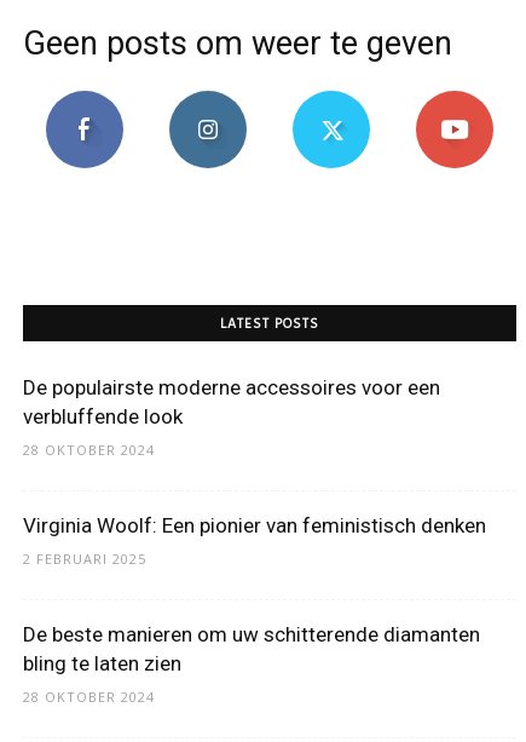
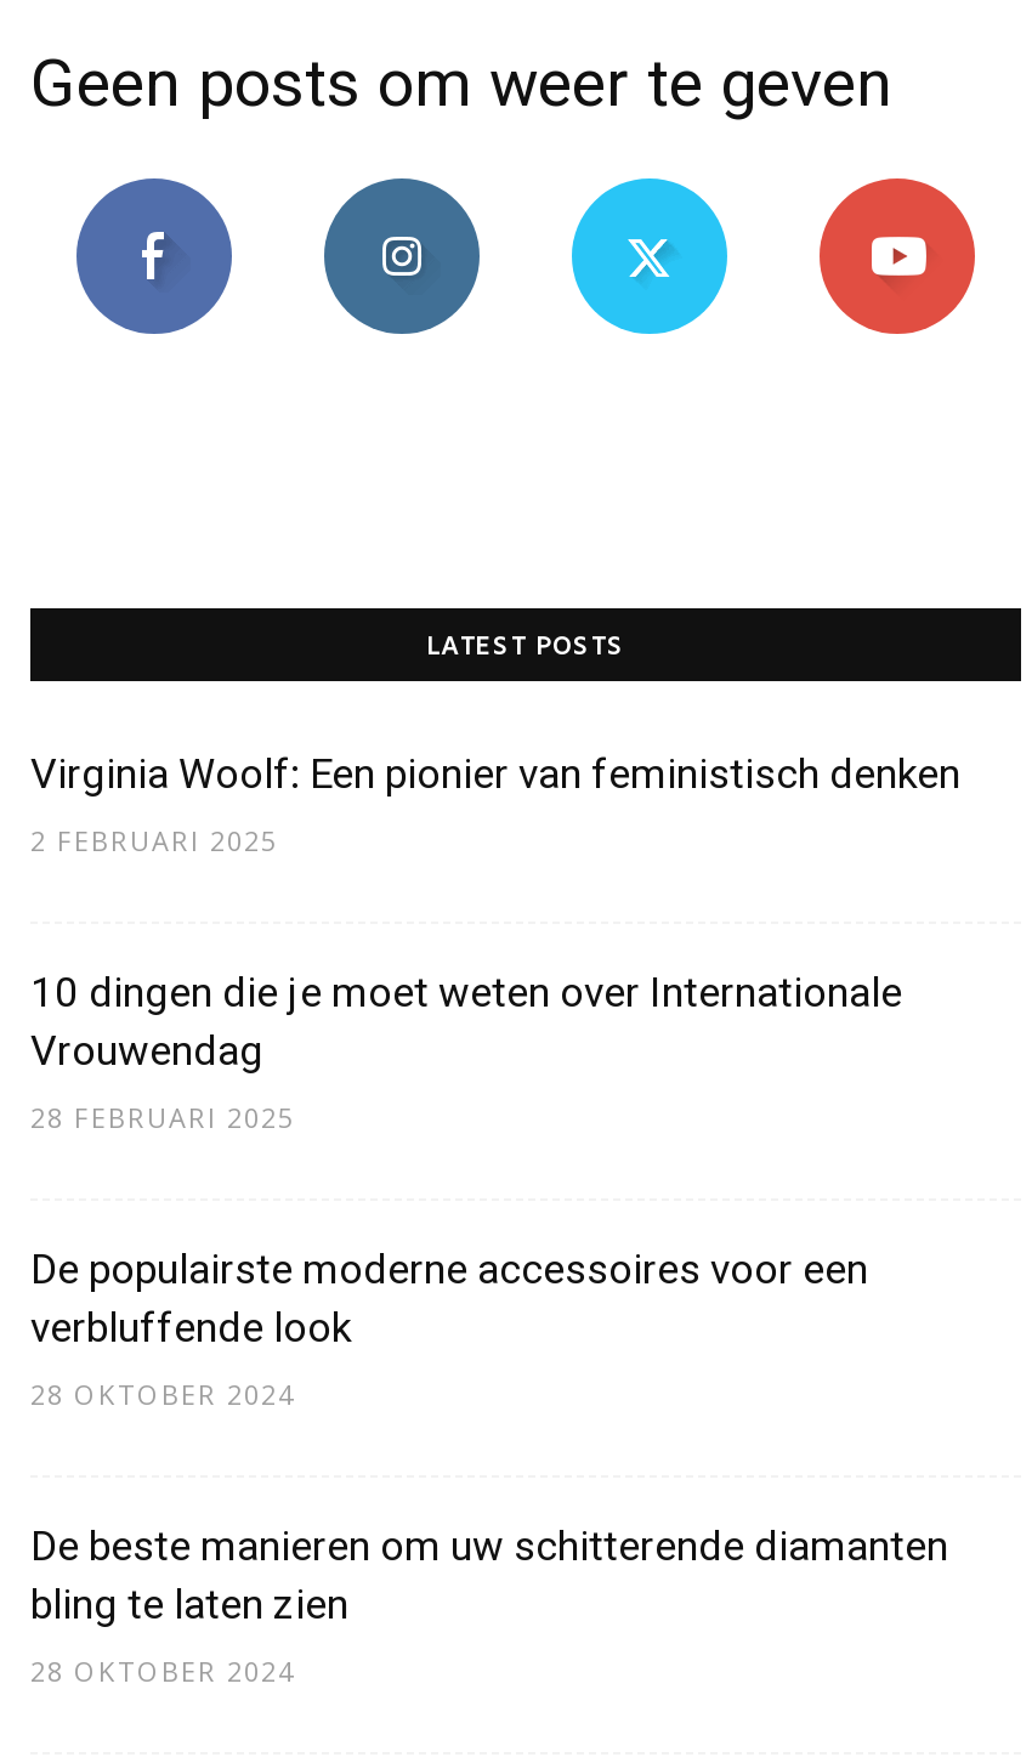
+ 10 dingen die je moet weten over Internationale
+ Vrouwendag
+ 28 FEBRUARI 2025

moved down: De populairste moderne accessoires voor een | verbluffende look | 28 OKTOBER 2024

moved up: Virginia Woolf: Een pionier van feministisch denken | 2 FEBRUARI 2025
